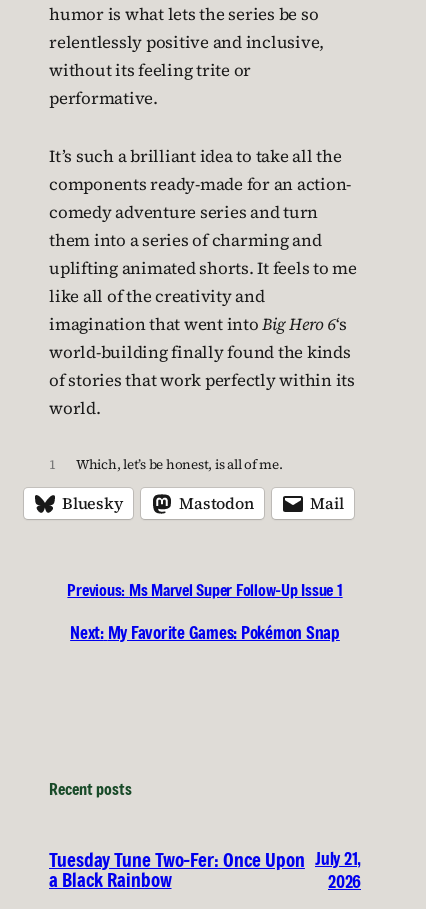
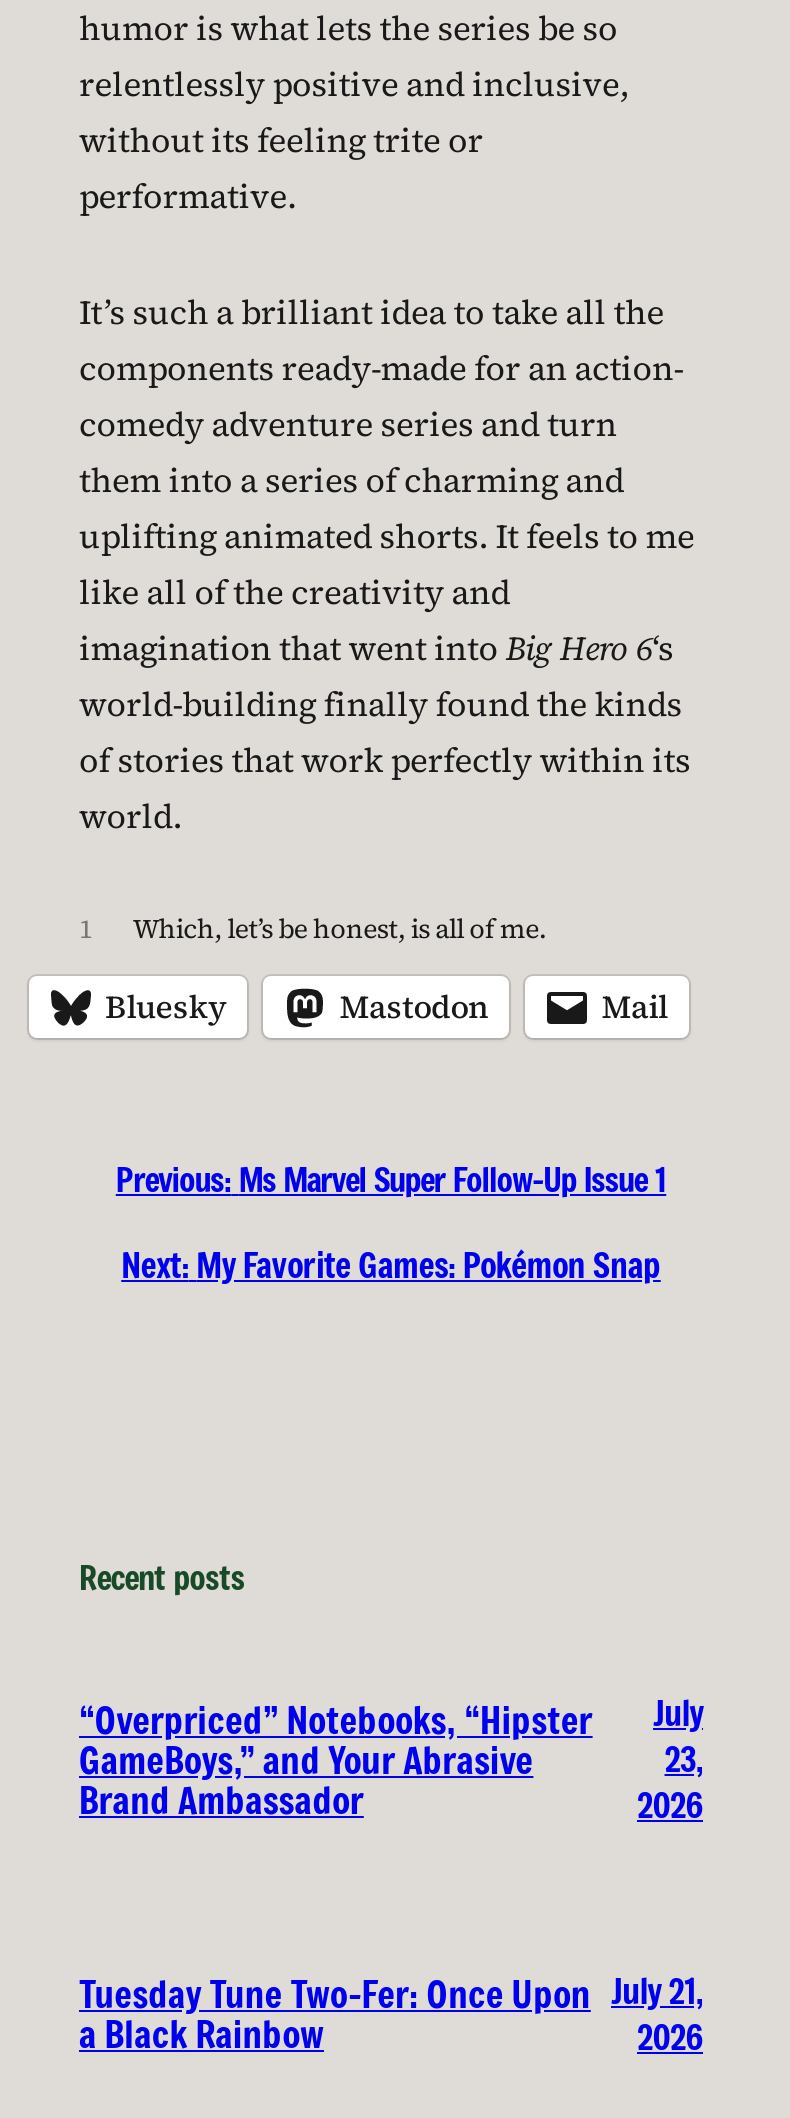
+ “Overpriced” Notebooks, “Hipster
+ GameBoys,” and Your Abrasive
+ Brand Ambassador

+ July
+ 23,
+ 2026
